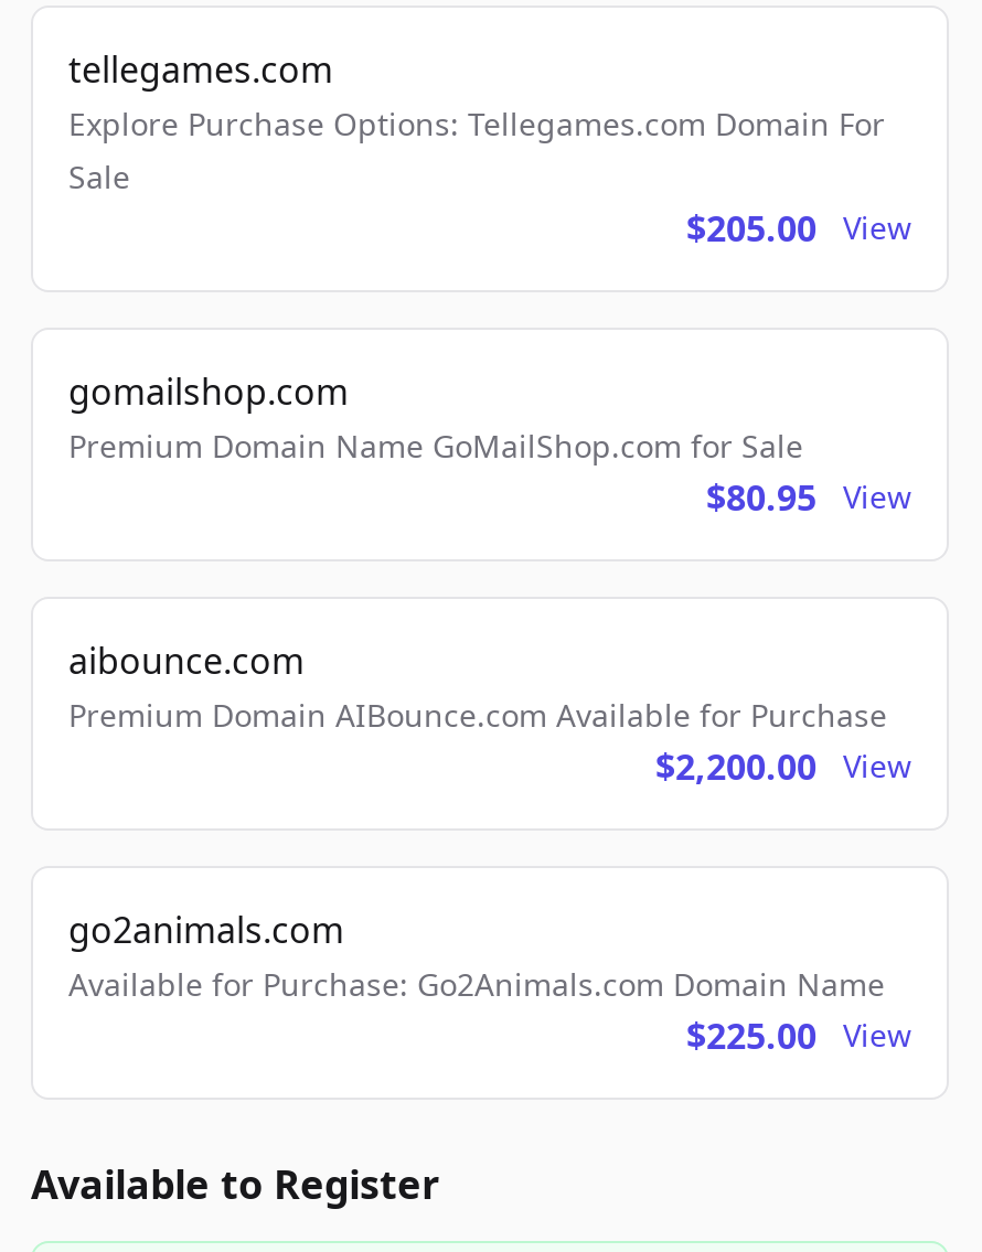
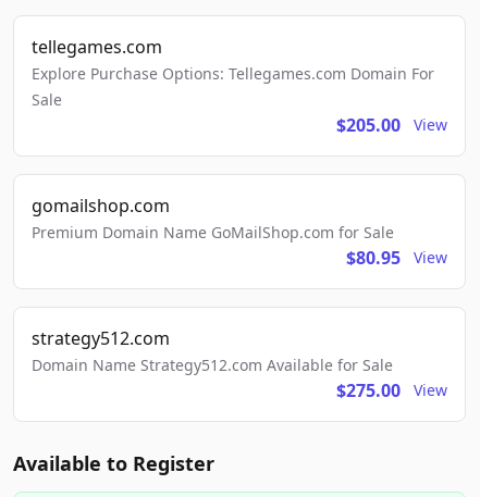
- aibounce.com
- Premium Domain AIBounce.com Available for Purchase
- $2,200.00
- View
- go2animals.com
- Available for Purchase: Go2Animals.com Domain Name
- $225.00
+ strategy512.com
+ Domain Name Strategy512.com Available for Sale
+ $275.00
